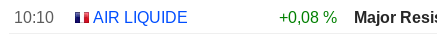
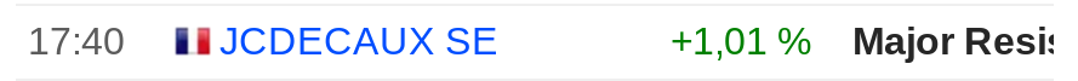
- 10:10
- AIR LIQUIDE
- +0,08 %
+ 17:40
+ JCDECAUX SE
+ +1,01 %
